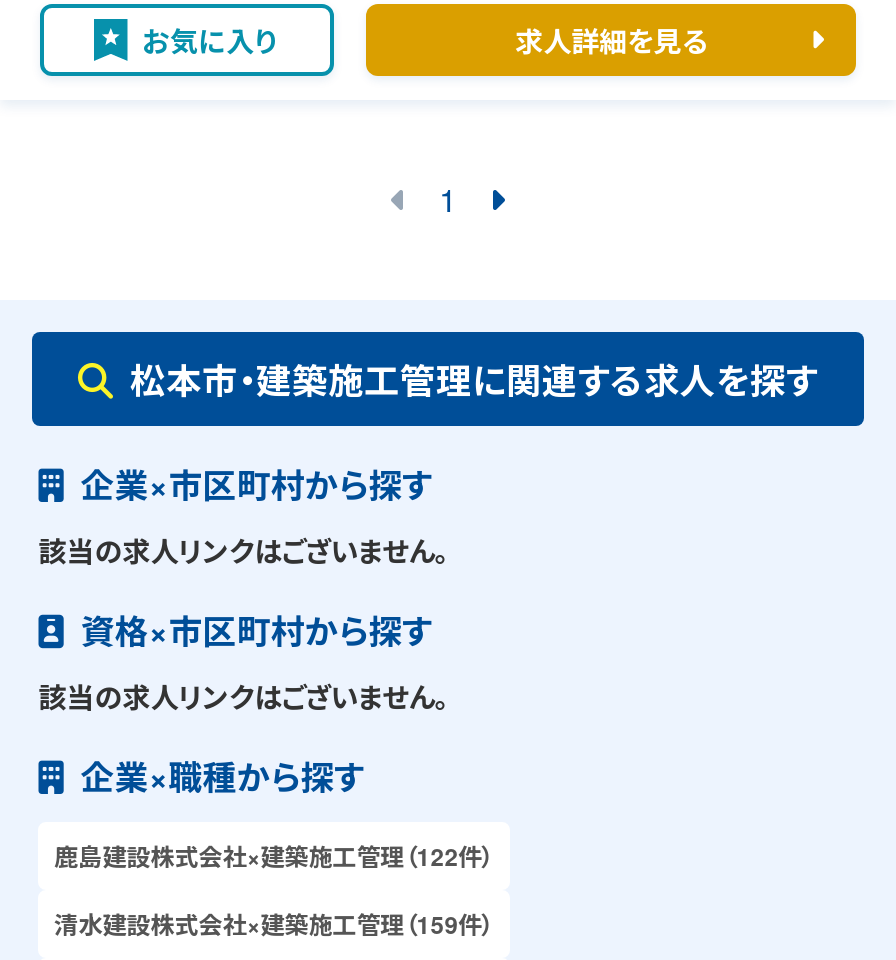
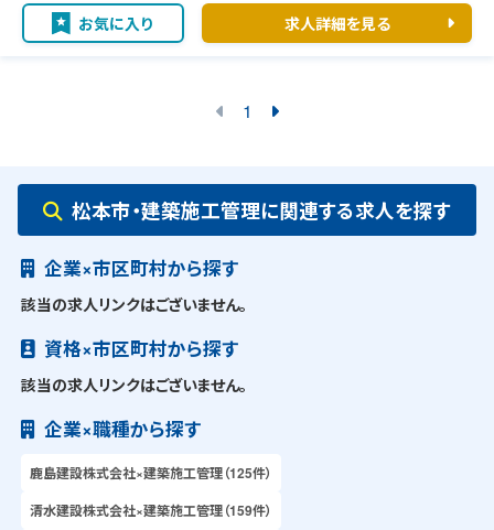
- 鹿島建設株式会社×建築施工管理（122件）
+ 鹿島建設株式会社×建築施工管理（125件）
